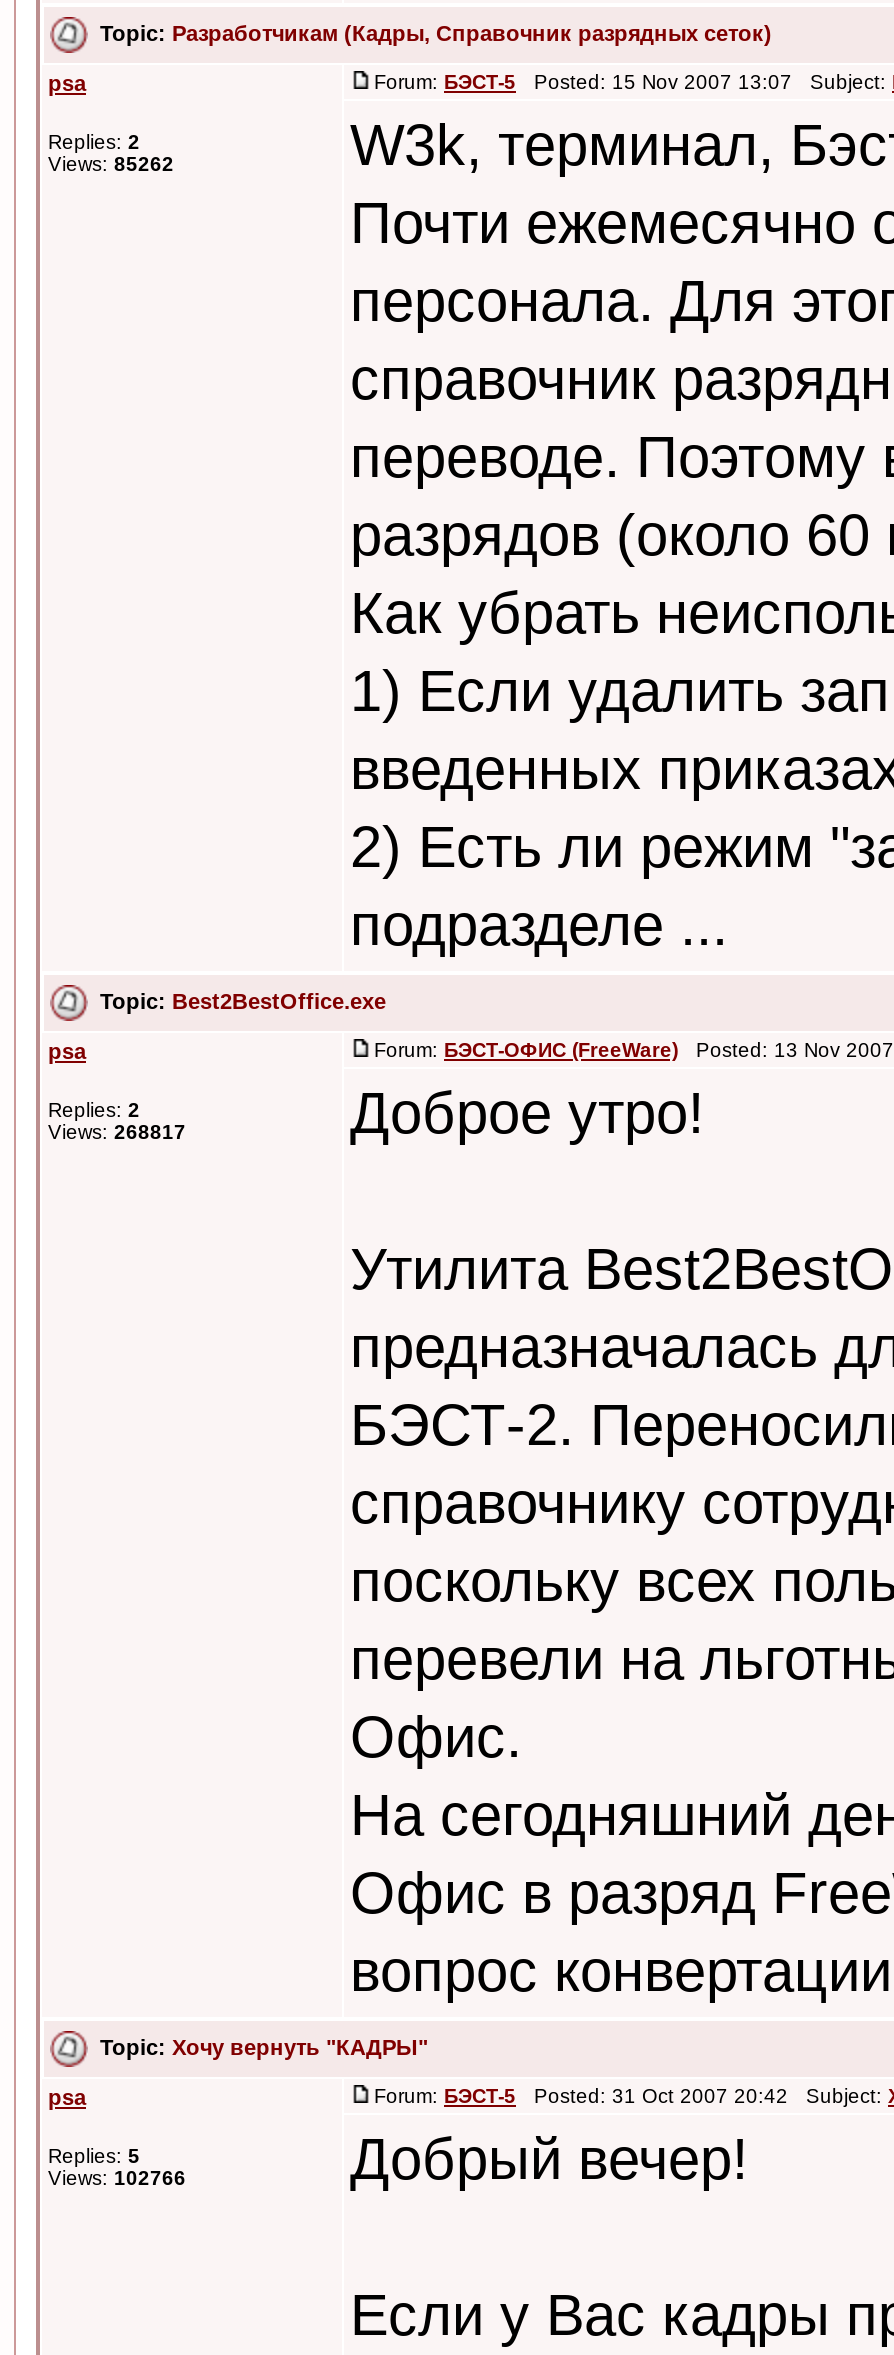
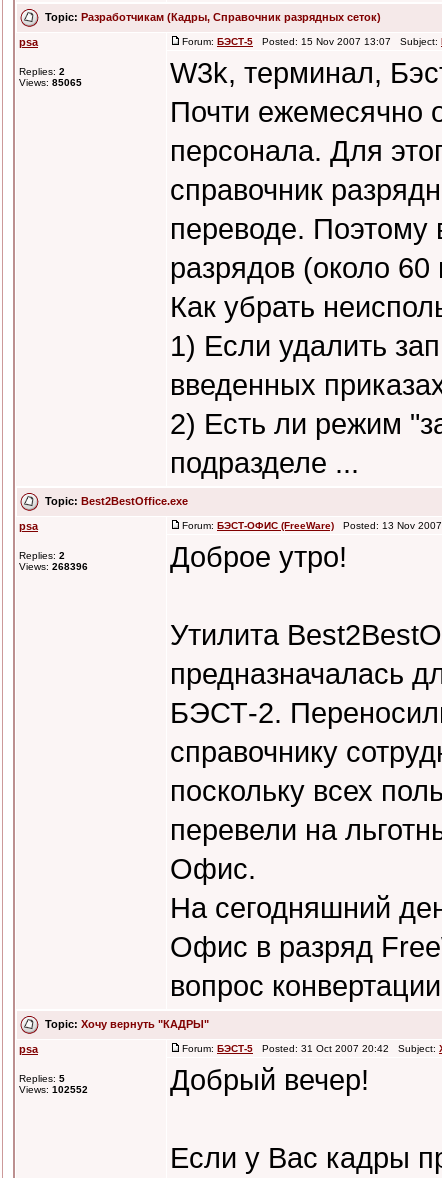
- Views: 85262
+ Views: 85065

- Views: 268817
+ Views: 268396

- Views: 102766
+ Views: 102552
